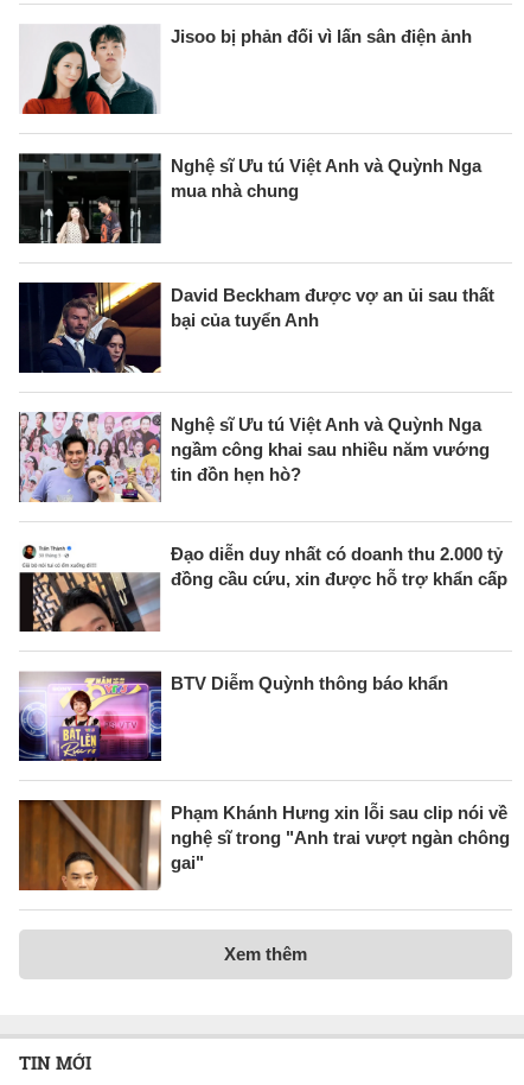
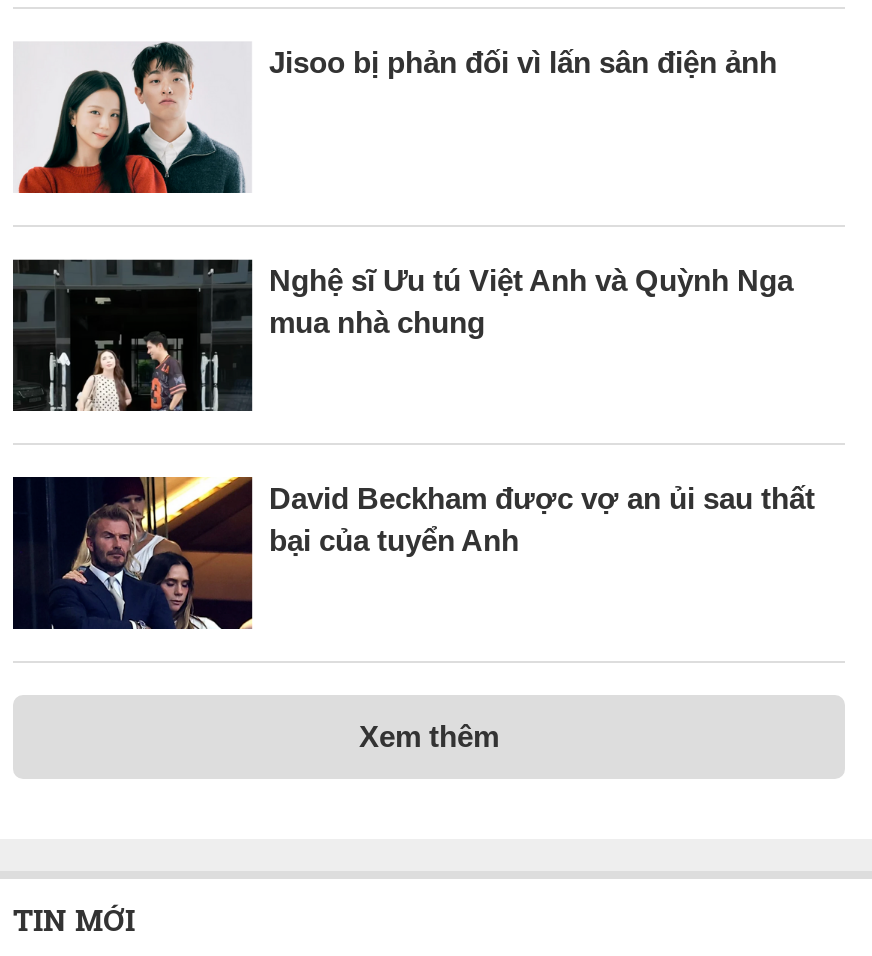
- [image]
- Nghệ sĩ Ưu tú Việt Anh và Quỳnh Nga
- ngầm công khai sau nhiều năm vướng
- tin đồn hẹn hò?

- [image]
- Đạo diễn duy nhất có doanh thu 2.000 tỷ
- đồng cầu cứu, xin được hỗ trợ khẩn cấp

- [image]
- BTV Diễm Quỳnh thông báo khẩn

- [image]
- Phạm Khánh Hưng xin lỗi sau clip nói về
- nghệ sĩ trong "Anh trai vượt ngàn chông
- gai"
